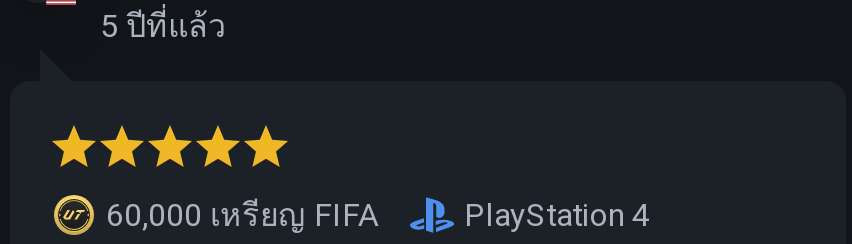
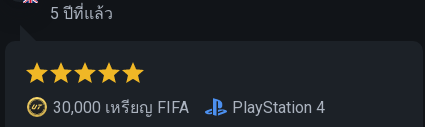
- 60,000 เหรียญ FIFA
+ 30,000 เหรียญ FIFA
